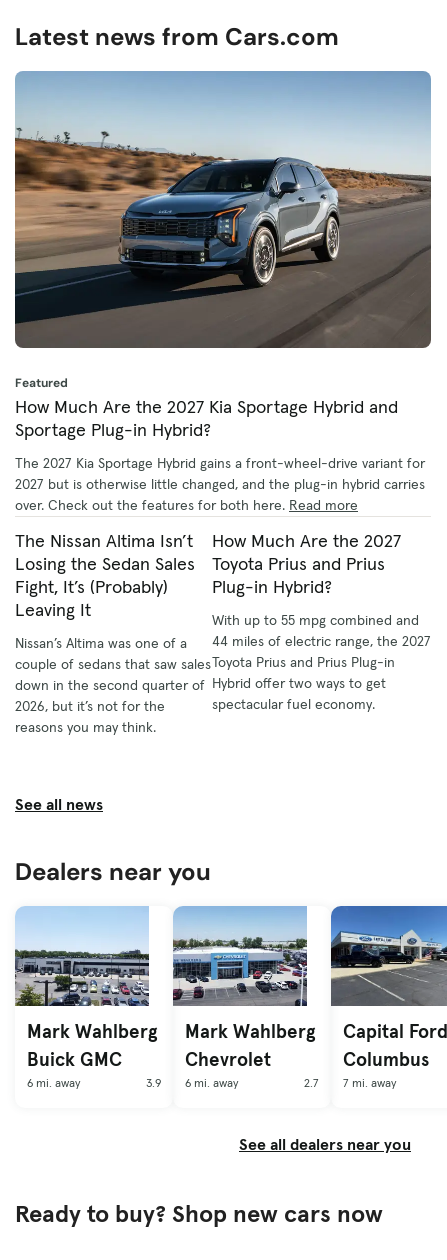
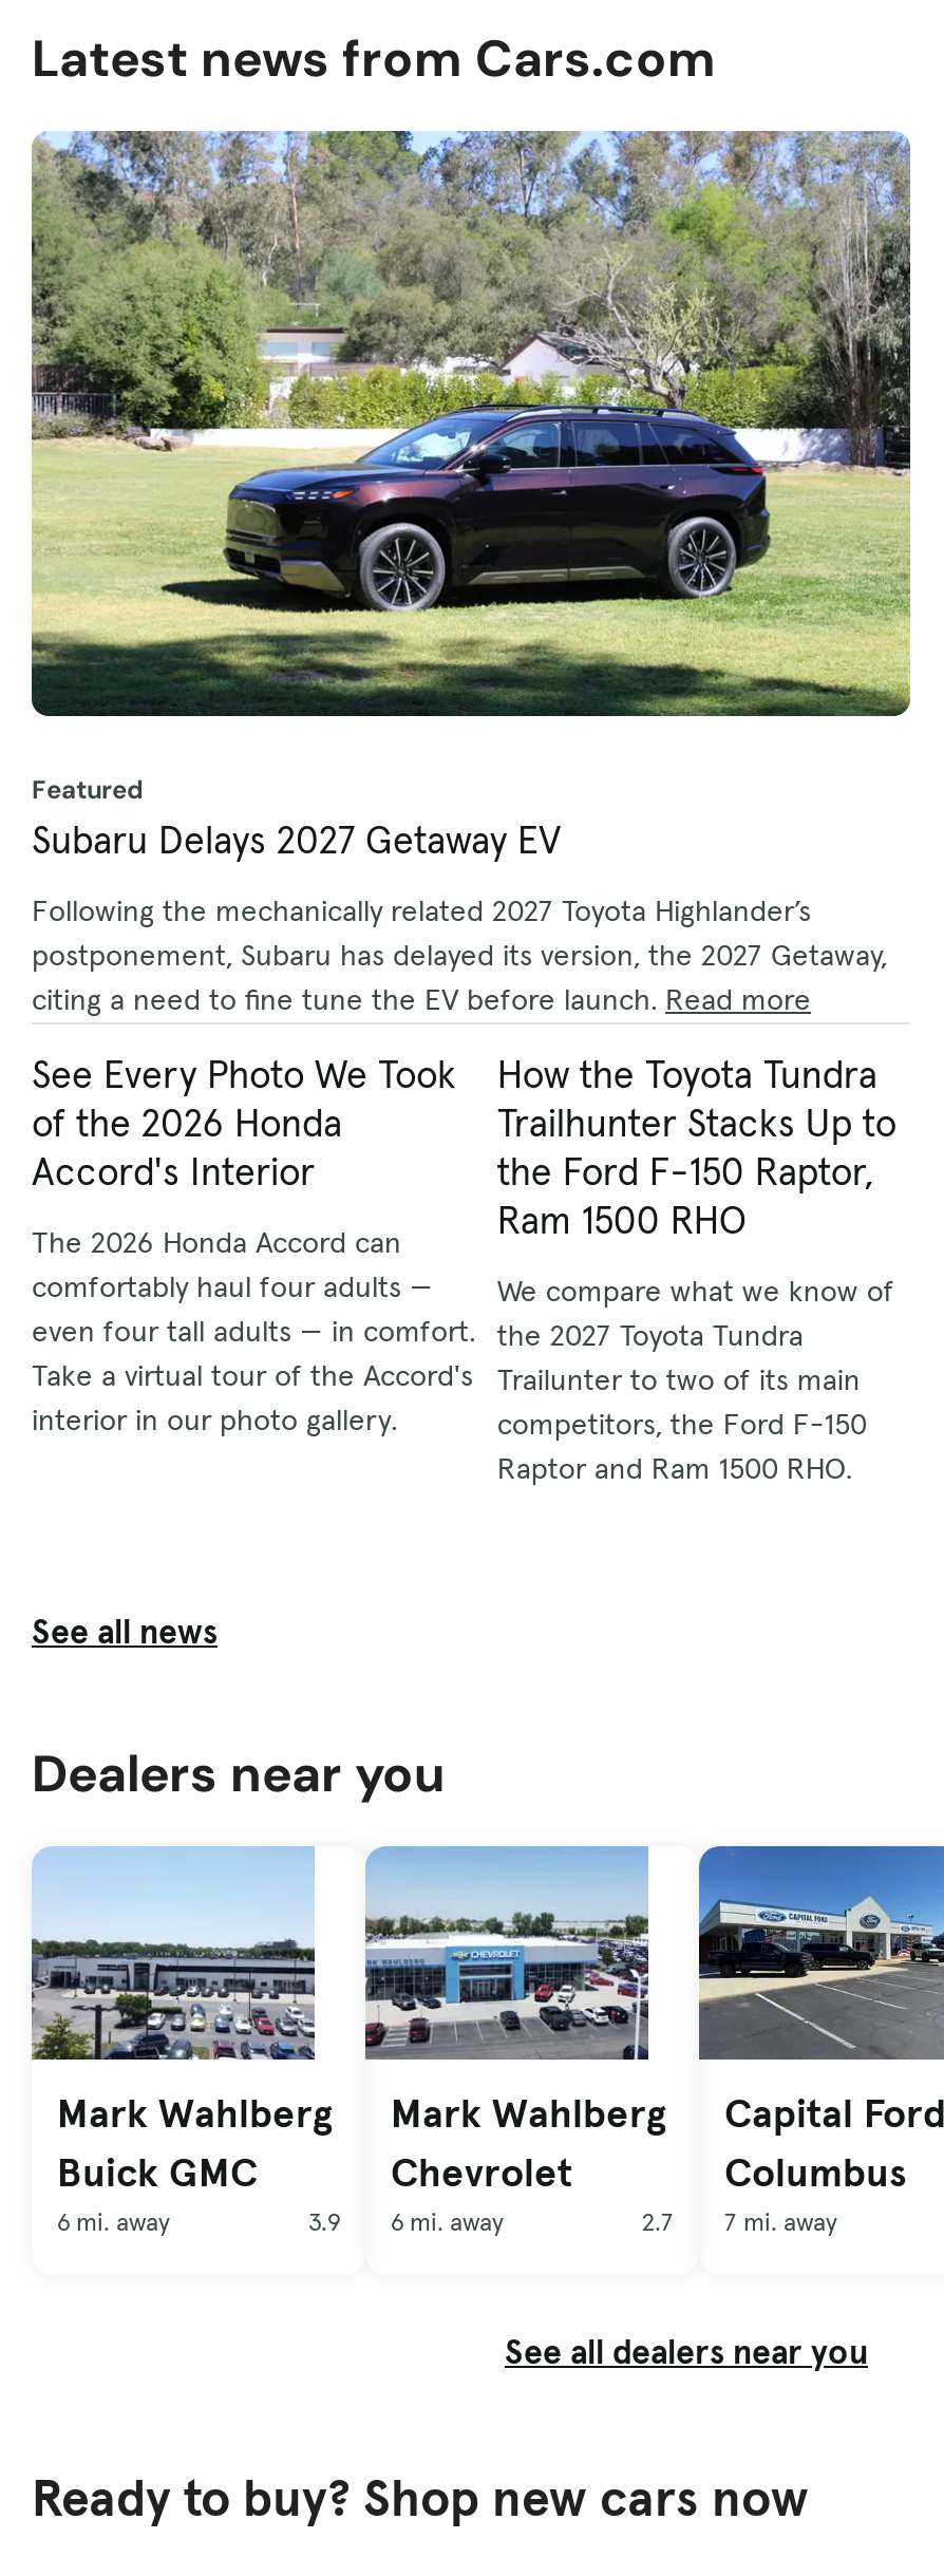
- [image]
+ [image]

- How Much Are the 2027 Kia Sportage Hybrid and
- Sportage Plug-in Hybrid?
+ Subaru Delays 2027 Getaway EV

- The 2027 Kia Sportage Hybrid gains a front-wheel-drive variant for
- 2027 but is otherwise little changed, and the plug-in hybrid carries
- over. Check out the features for both here. Read more
+ Following the mechanically related 2027 Toyota Highlander’s
+ postponement, Subaru has delayed its version, the 2027 Getaway,
+ citing a need to fine tune the EV before launch. Read more

- The Nissan Altima Isn’t
- Losing the Sedan Sales
- Fight, It’s (Probably)
- Leaving It
+ See Every Photo We Took
+ of the 2026 Honda
+ Accord's Interior

- How Much Are the 2027
- Toyota Prius and Prius
- Plug-in Hybrid?
+ How the Toyota Tundra
+ Trailhunter Stacks Up to
+ the Ford F-150 Raptor,
+ Ram 1500 RHO

- With up to 55 mpg combined and
- 44 miles of electric range, the 2027
- Toyota Prius and Prius Plug-in
- Hybrid offer two ways to get
- spectacular fuel economy.
+ We compare what we know of
+ the 2027 Toyota Tundra
+ Trailunter to two of its main
+ competitors, the Ford F-150
+ Raptor and Ram 1500 RHO.

- Nissan’s Altima was one of a
- couple of sedans that saw sales
- down in the second quarter of
- 2026, but it’s not for the
- reasons you may think.
+ The 2026 Honda Accord can
+ comfortably haul four adults —
+ even four tall adults — in comfort.
+ Take a virtual tour of the Accord's
+ interior in our photo gallery.
